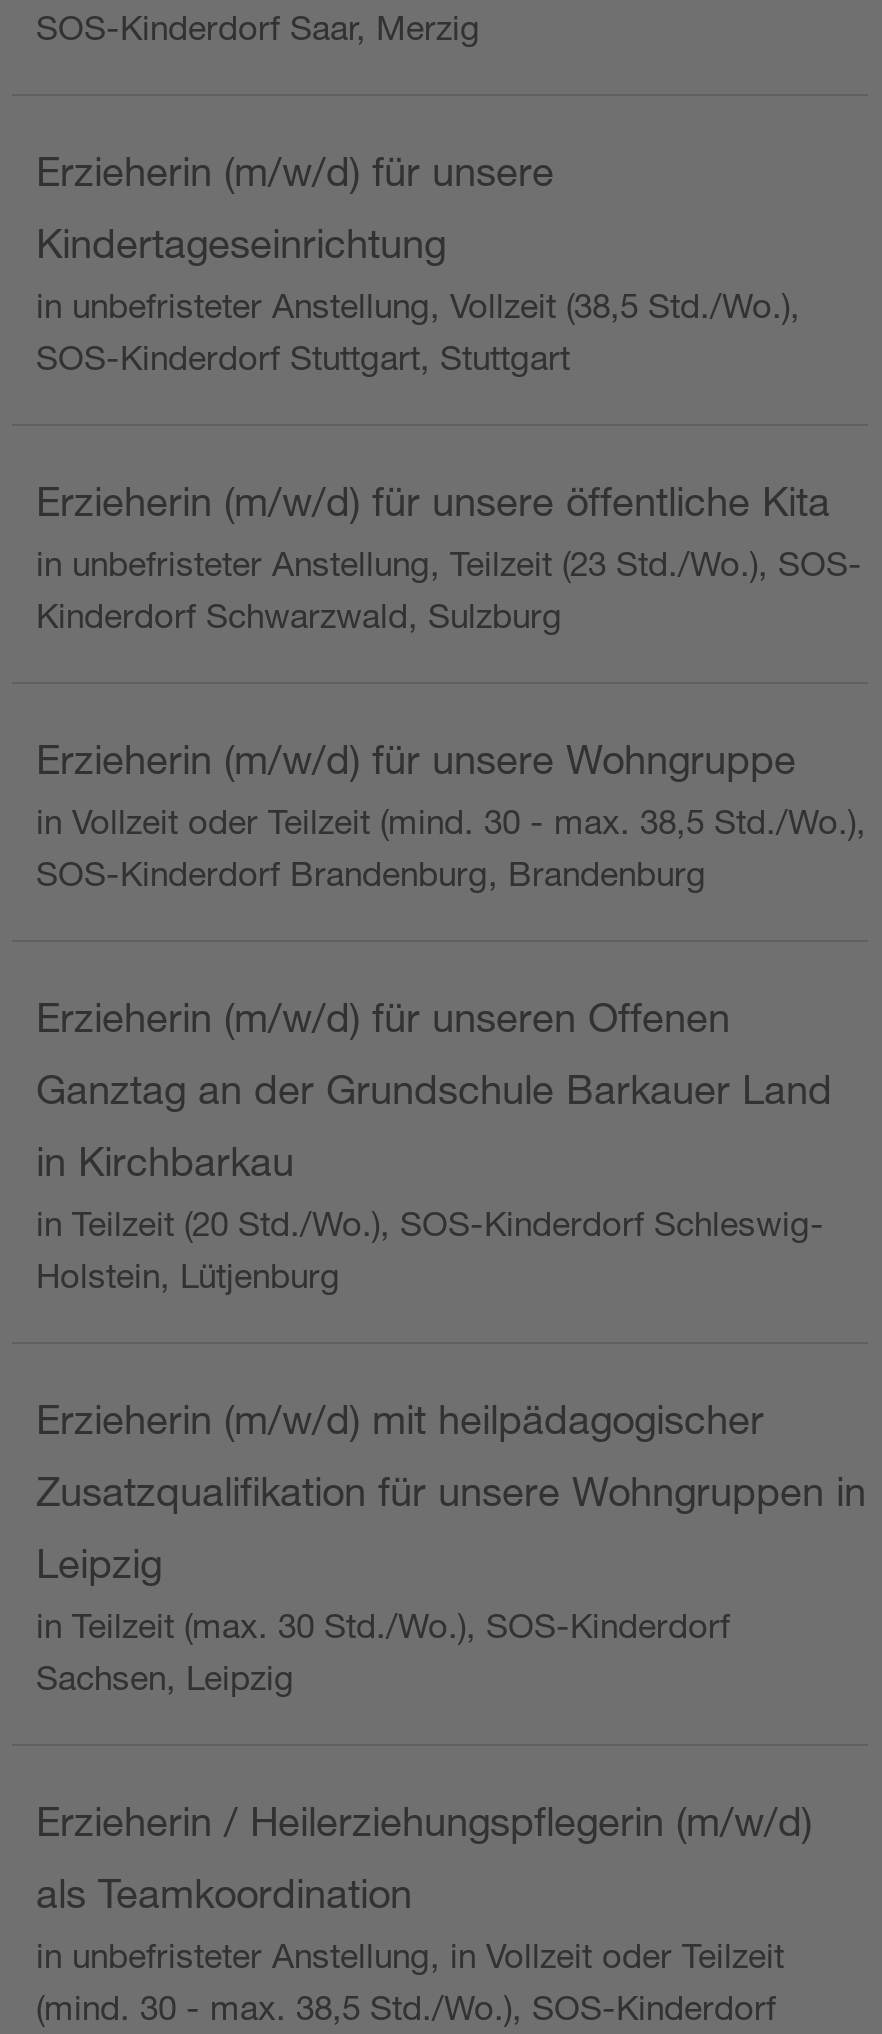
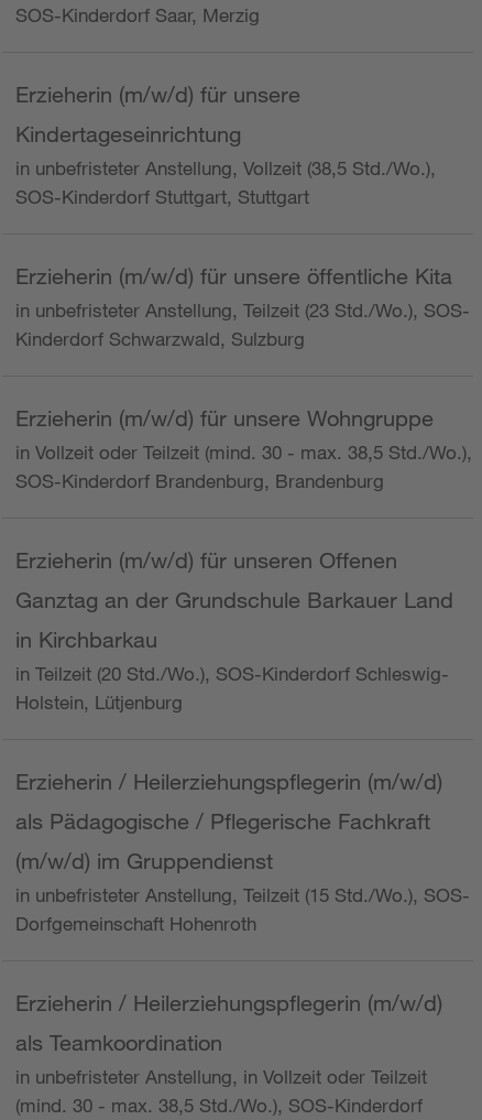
- Erzieherin (m/w/d) mit heilpädagogischer
+ Erzieherin / Heilerziehungspflegerin (m/w/d)

- Zusatzqualifikation für unsere Wohngruppen in
+ als Pädagogische / Pflegerische Fachkraft

- Leipzig
- in Teilzeit (max. 30 Std./Wo.), SOS-Kinderdorf
- Sachsen, Leipzig
+ (m/w/d) im Gruppendienst
+ in unbefristeter Anstellung, Teilzeit (15 Std./Wo.), SOS-
+ Dorfgemeinschaft Hohenroth
